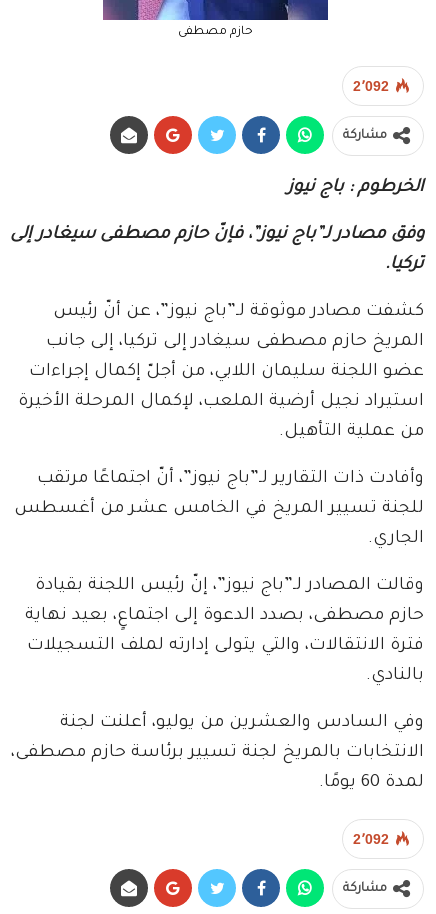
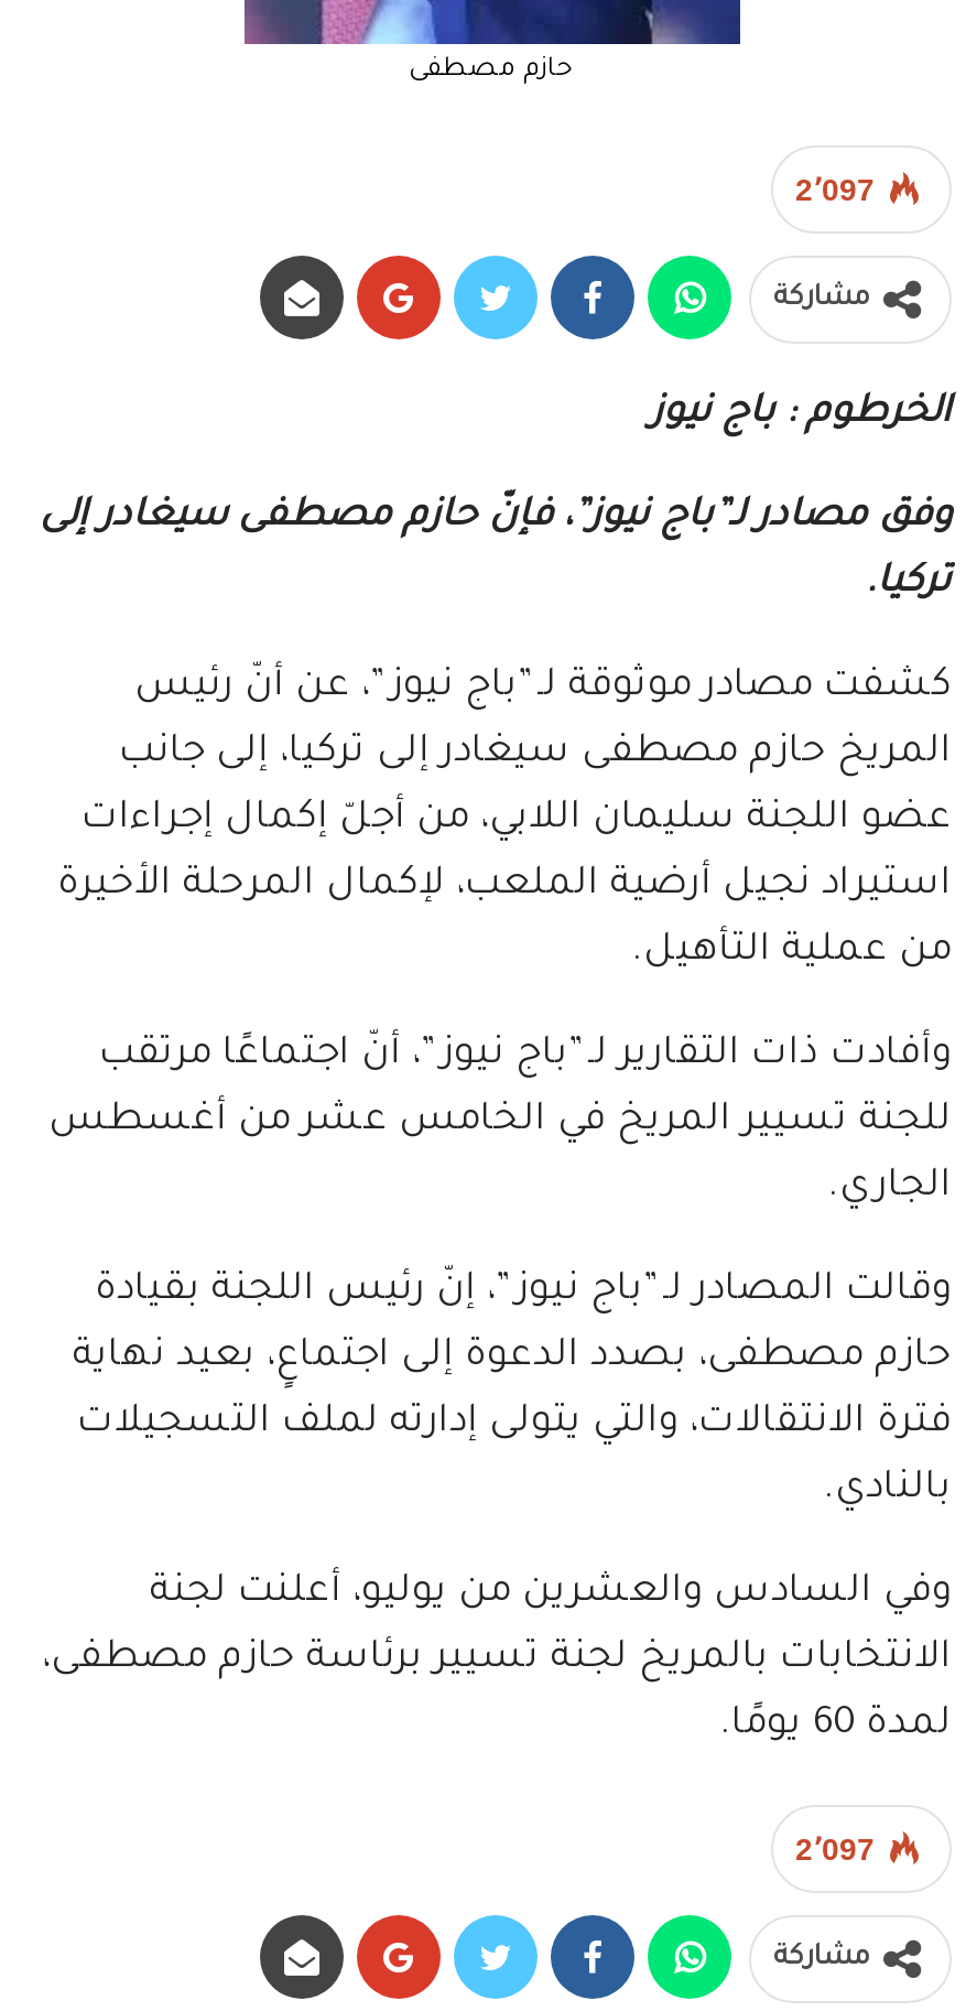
- 2٬092
+ 2٬097

- 2٬092
+ 2٬097
